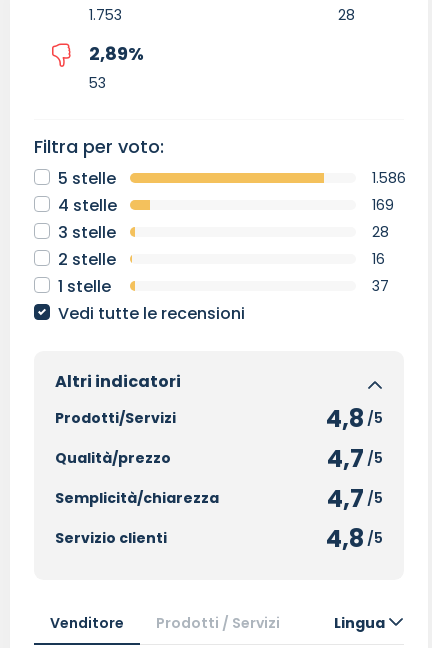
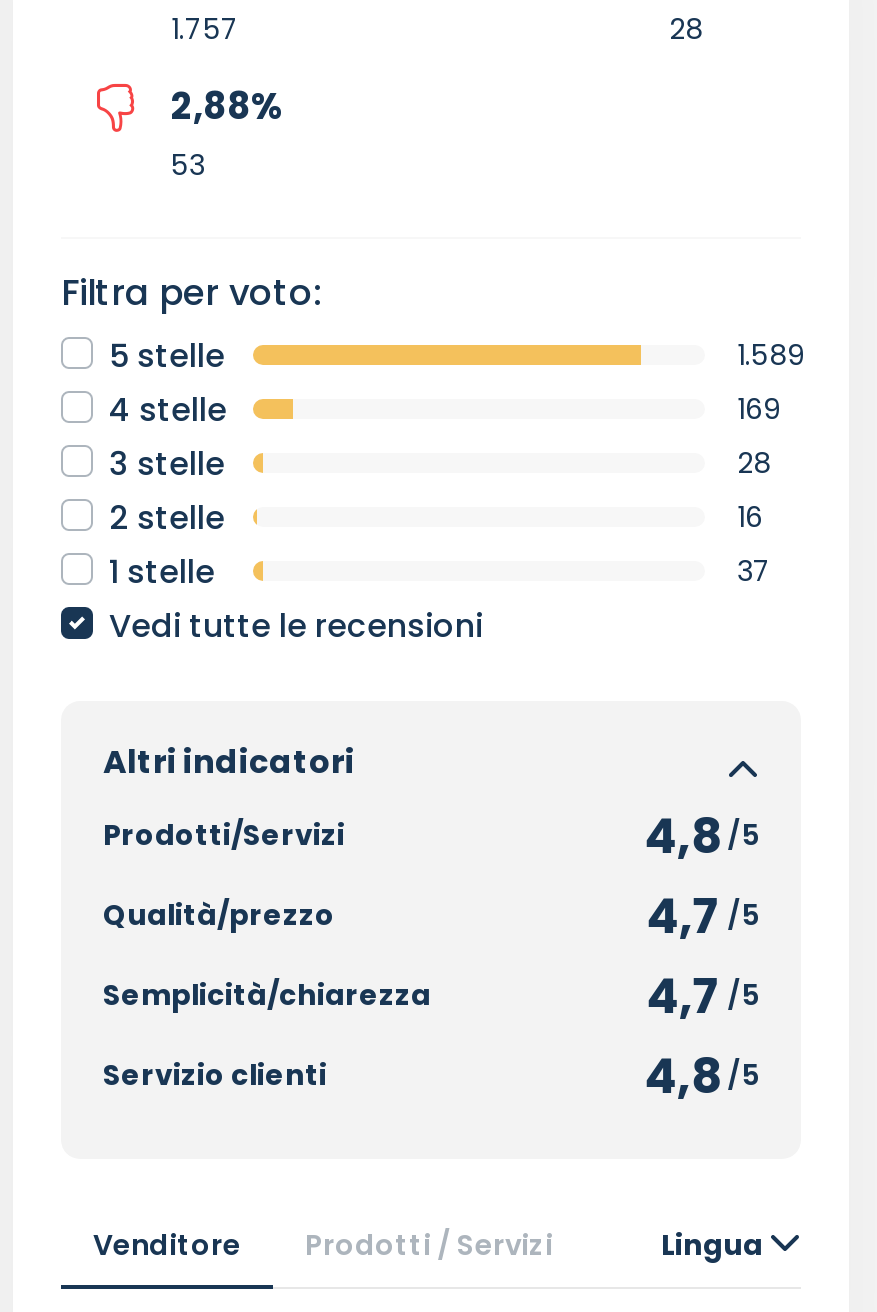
- 1.753
+ 1.757

- 2,89%
+ 2,88%

- 1.586
+ 1.589
